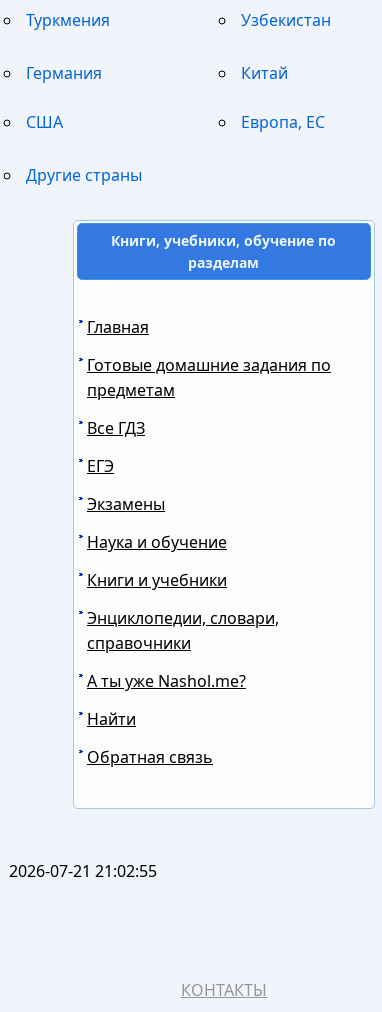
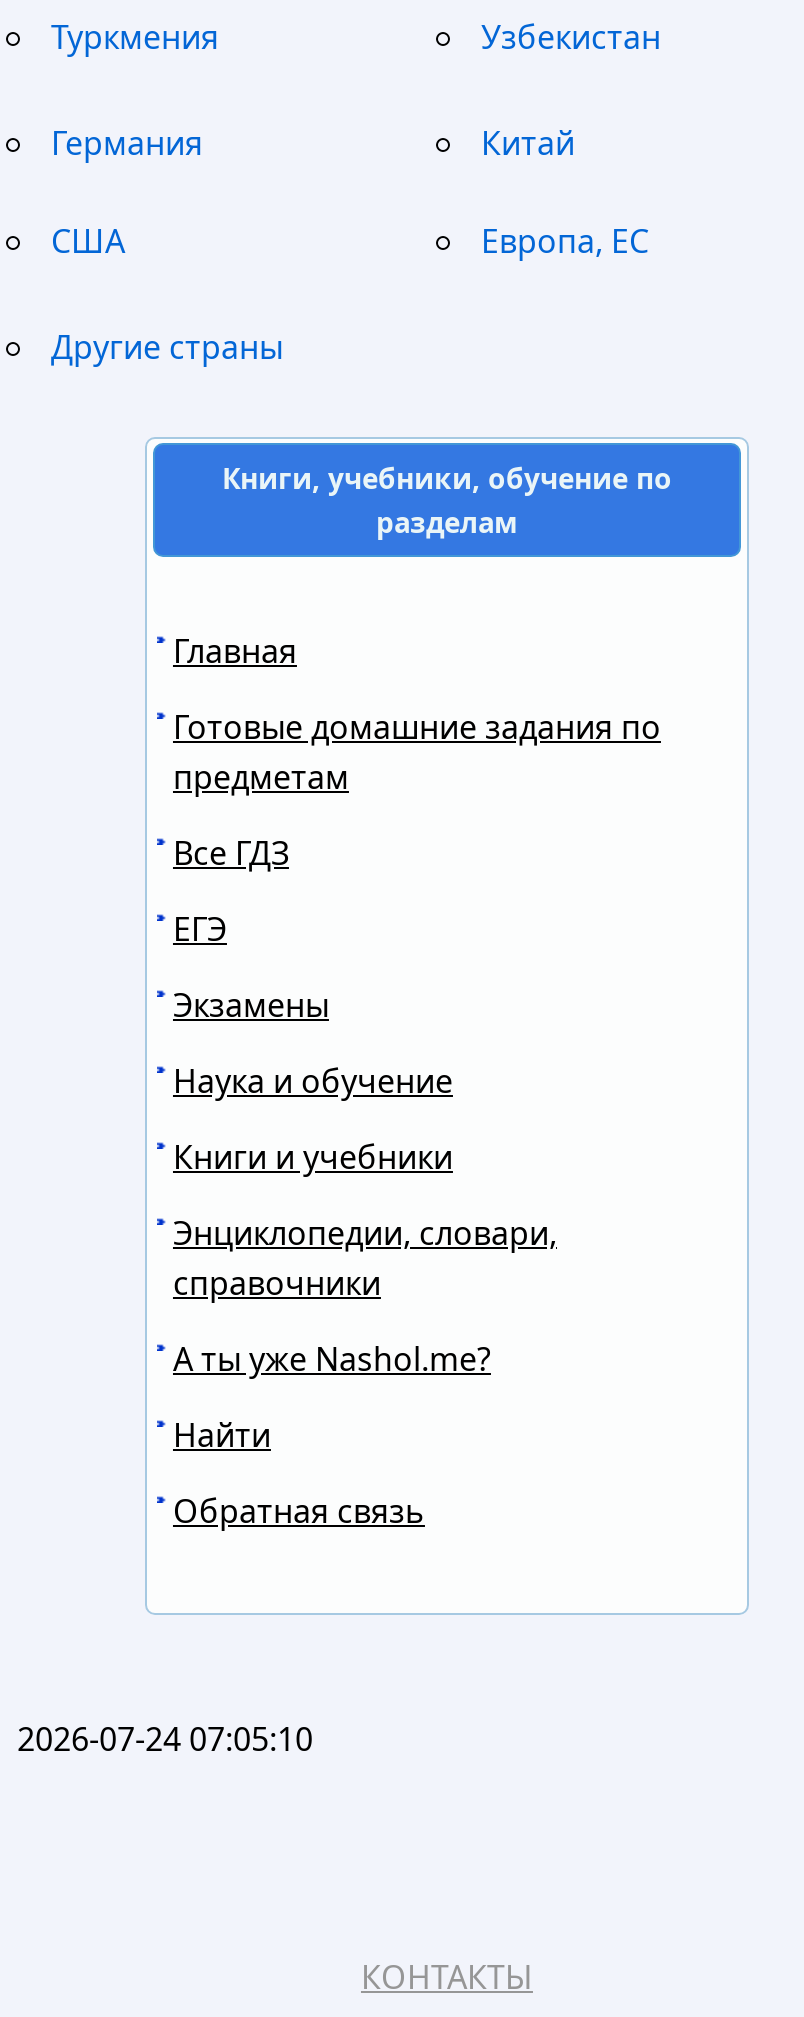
- 2026-07-21 21:02:55
+ 2026-07-24 07:05:10
